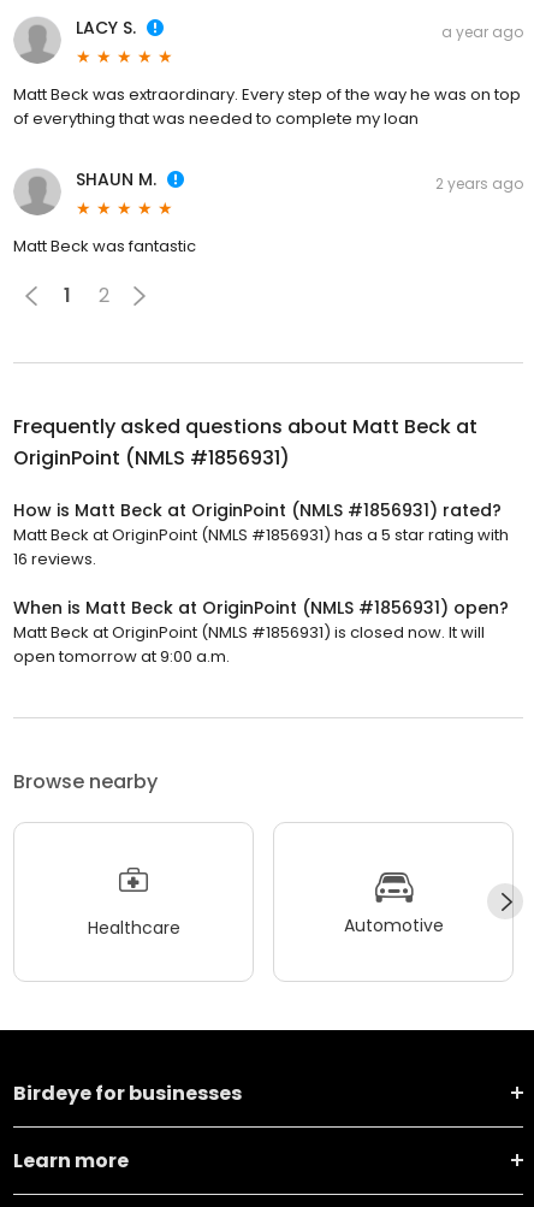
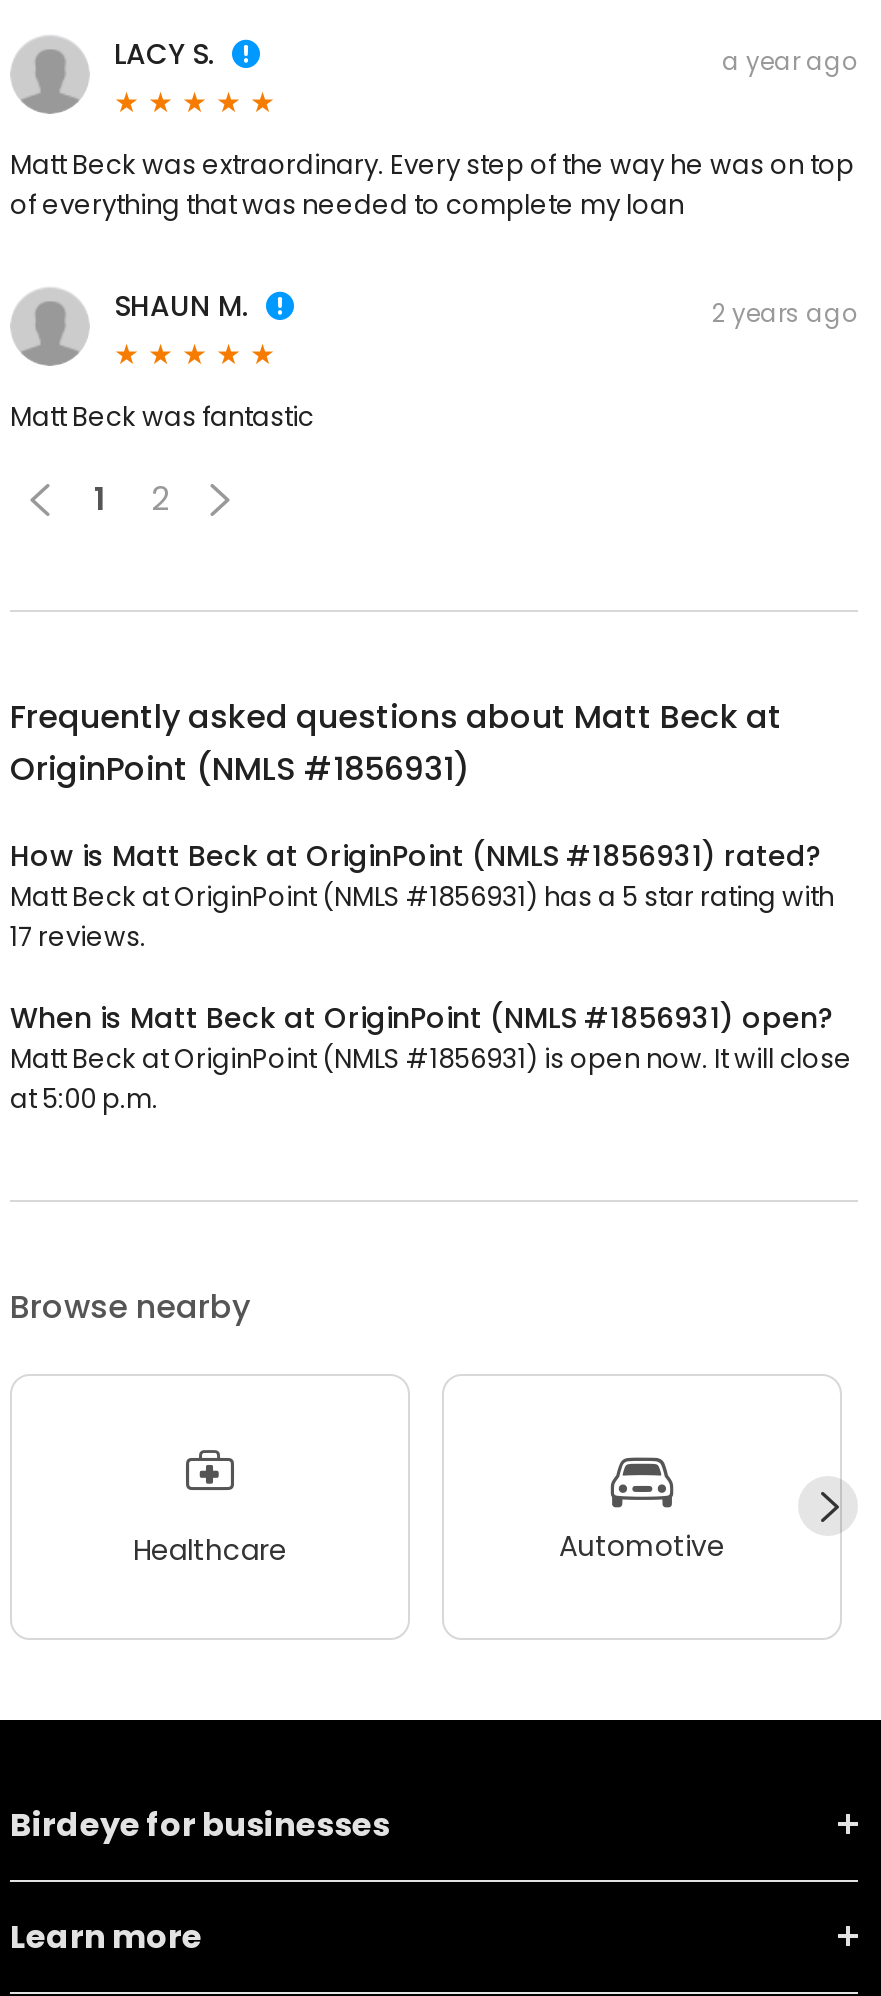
- 16 reviews.
+ 17 reviews.

- Matt Beck at OriginPoint (NMLS #1856931) is closed now. It will
- open tomorrow at 9:00 a.m.
+ Matt Beck at OriginPoint (NMLS #1856931) is open now. It will close
+ at 5:00 p.m.
